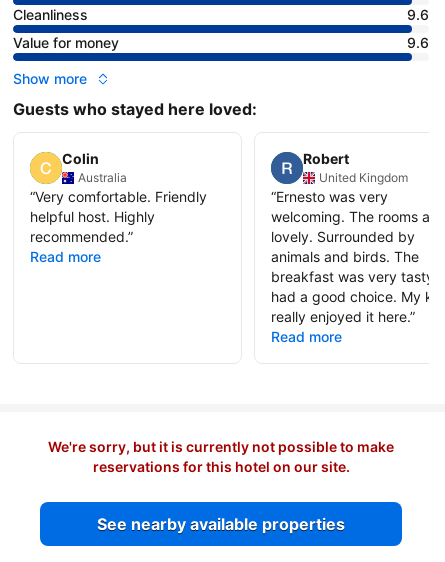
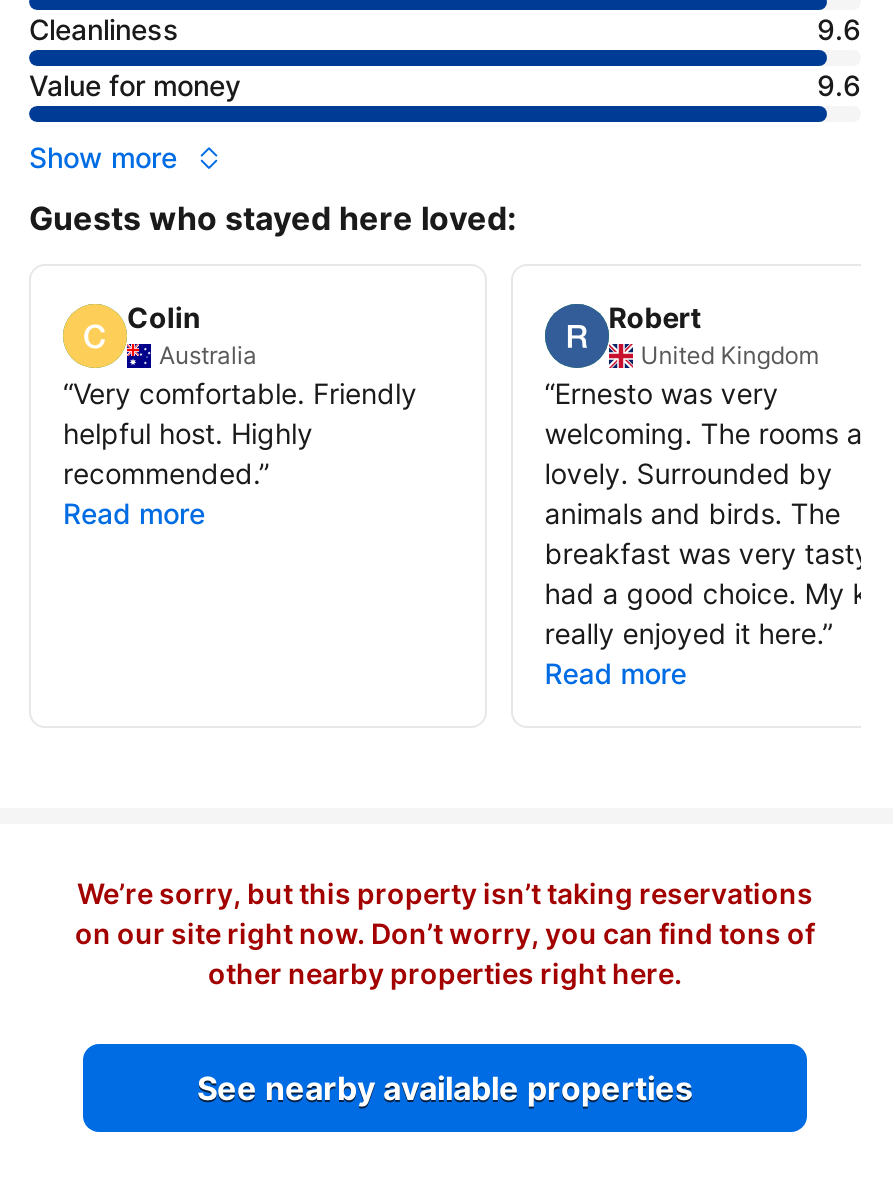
- We're sorry, but it is currently not possible to make
- reservations for this hotel on our site.
+ We’re sorry, but this property isn’t taking reservations
+ on our site right now. Don’t worry, you can find tons of
+ other nearby properties right here.
